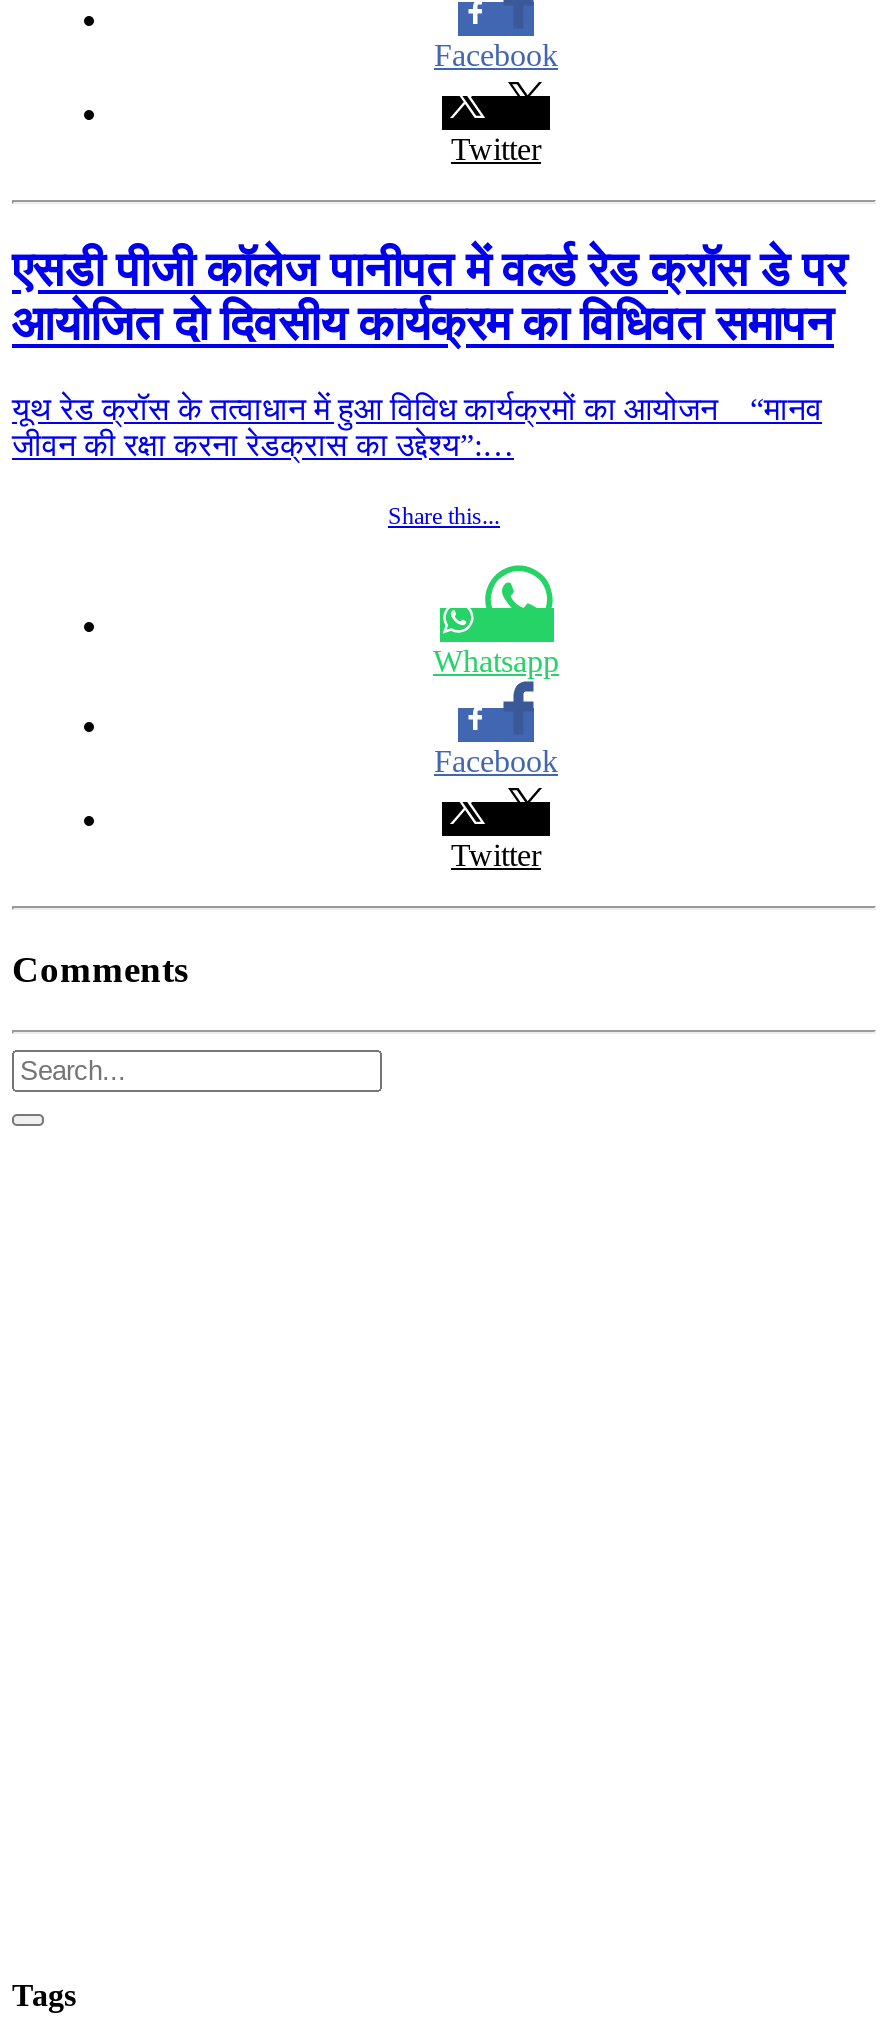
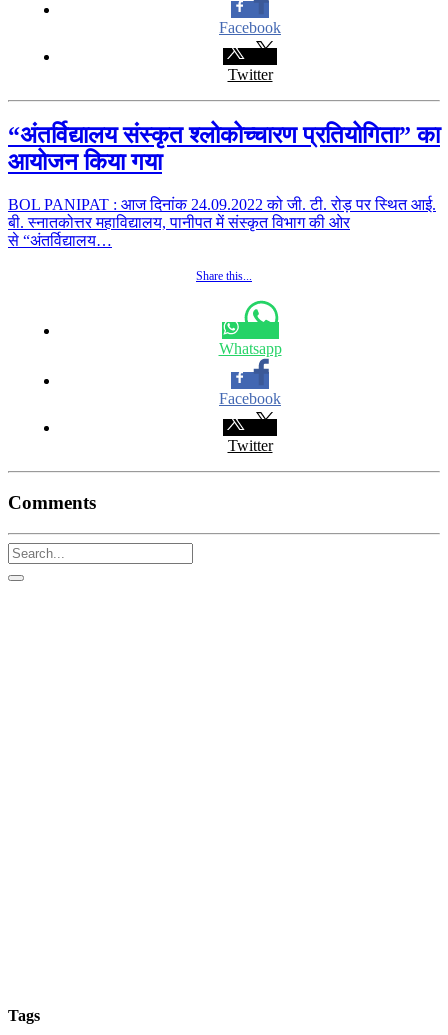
- एसडी पीजी कॉलेज पानीपत में वर्ल्ड रेड क्रॉस डे पर
- आयोजित दो दिवसीय कार्यक्रम का विधिवत समापन
+ “अंतर्विद्यालय संस्कृत श्लोकोच्चारण प्रतियोगिता” का
+ आयोजन किया गया

- यूथ रेड क्रॉस के तत्वाधान में हुआ विविध कार्यक्रमों का आयोजन “मानव
- जीवन की रक्षा करना रेडक्रास का उद्देश्य”:…
+ BOL PANIPAT : आज दिनांक 24.09.2022 को जी. टी. रोड़ पर स्थित आई.
+ बी. स्नातकोत्तर महाविद्यालय, पानीपत में संस्कृत विभाग की ओर
+ से “अंतर्विद्यालय…
